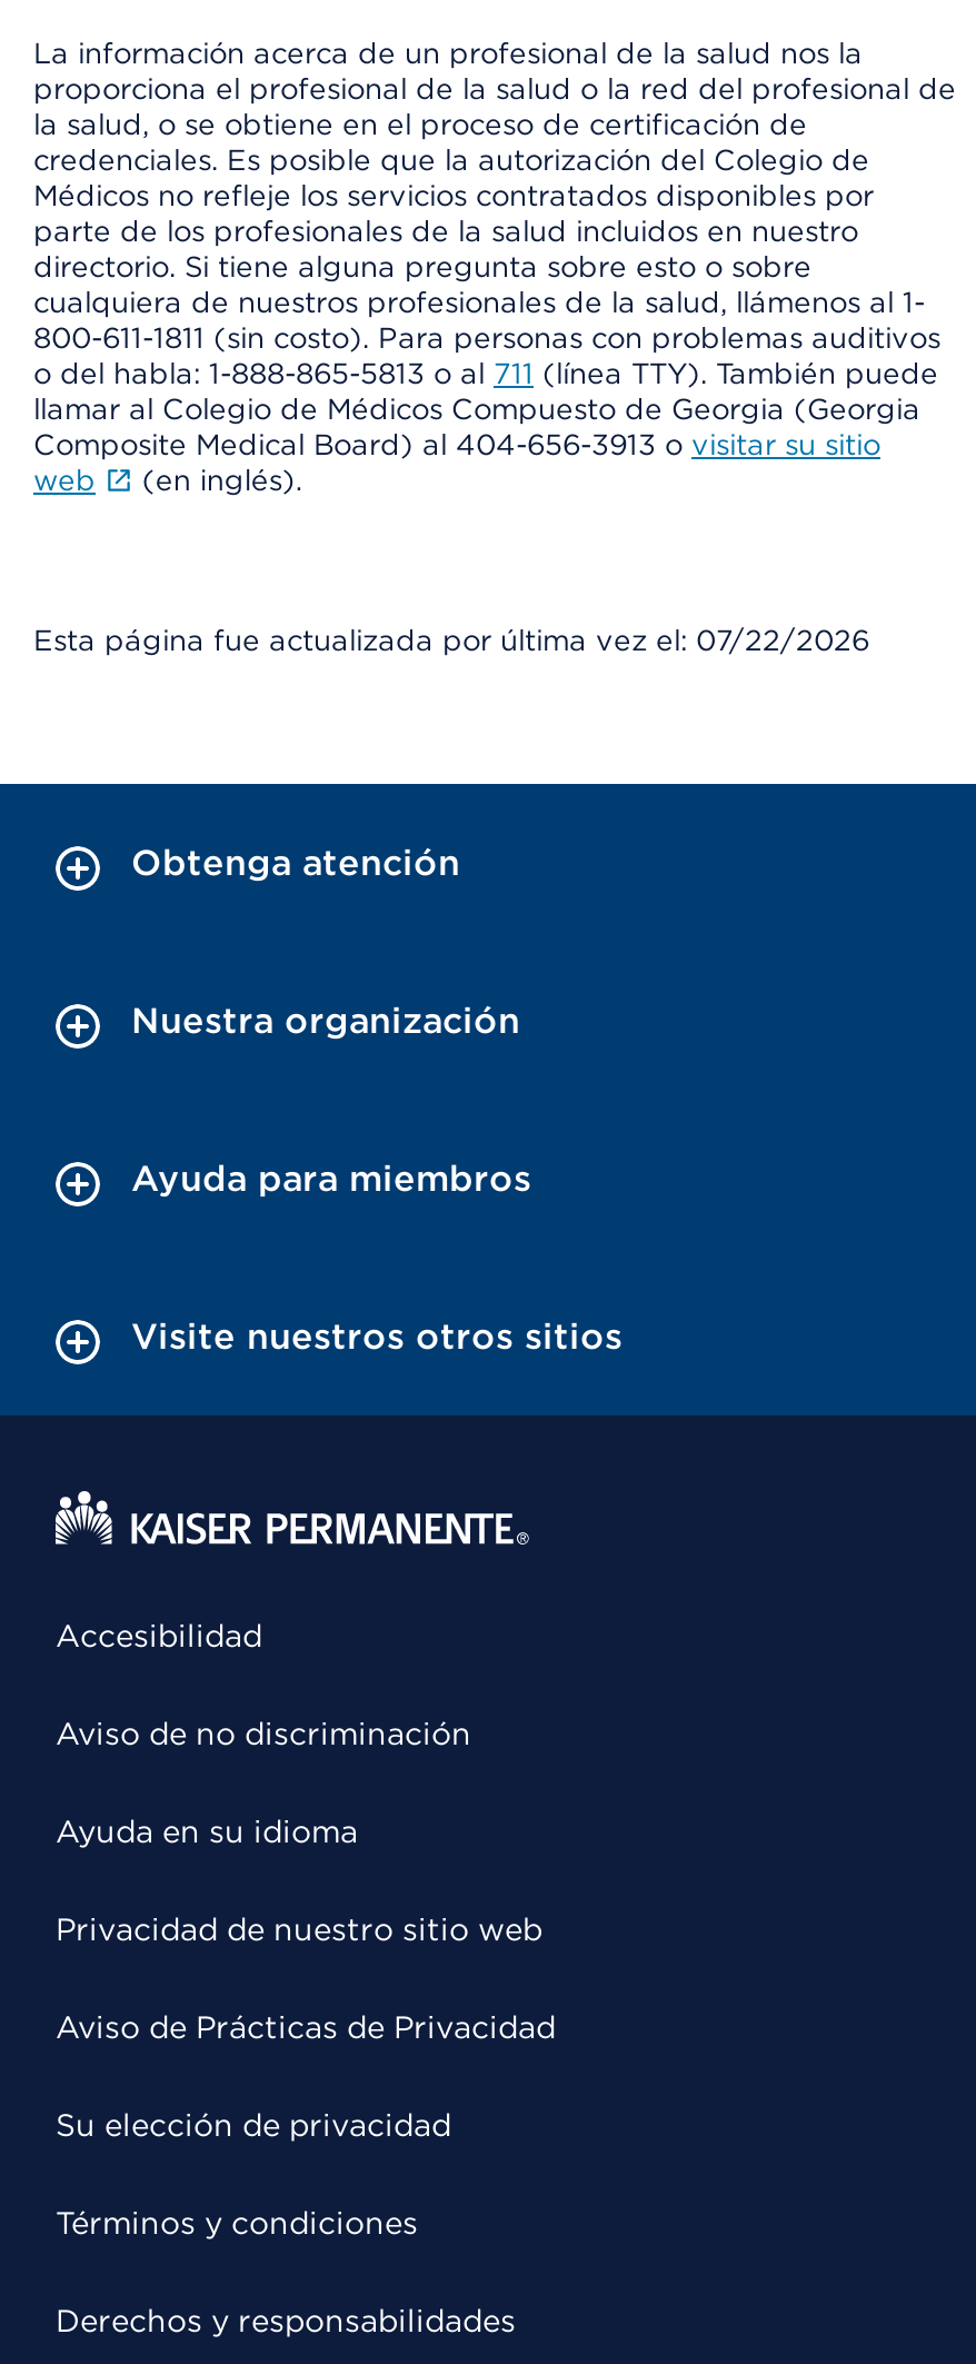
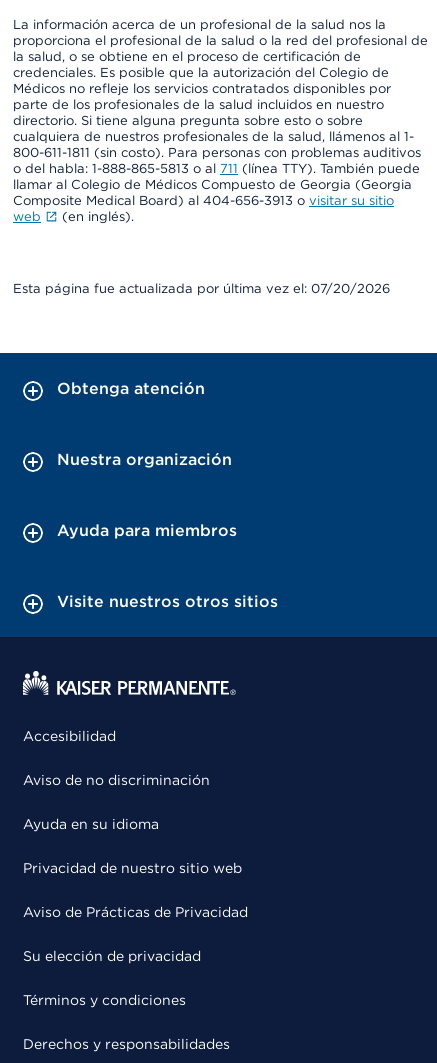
- Esta página fue actualizada por última vez el: 07/22/2026
+ Esta página fue actualizada por última vez el: 07/20/2026
